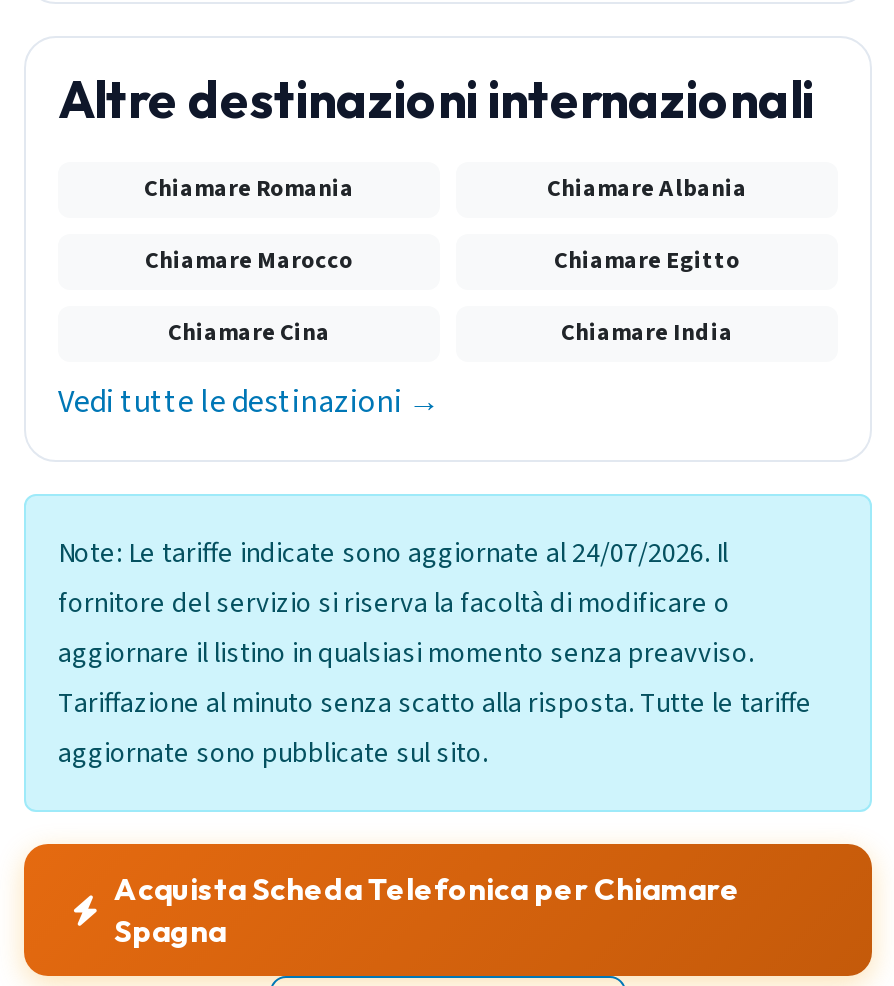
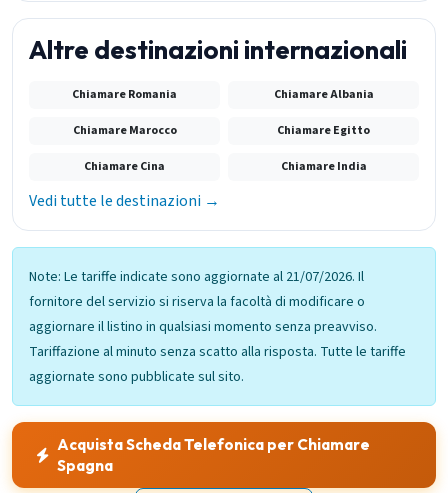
- Note: Le tariffe indicate sono aggiornate al 24/07/2026. Il
+ Note: Le tariffe indicate sono aggiornate al 21/07/2026. Il
